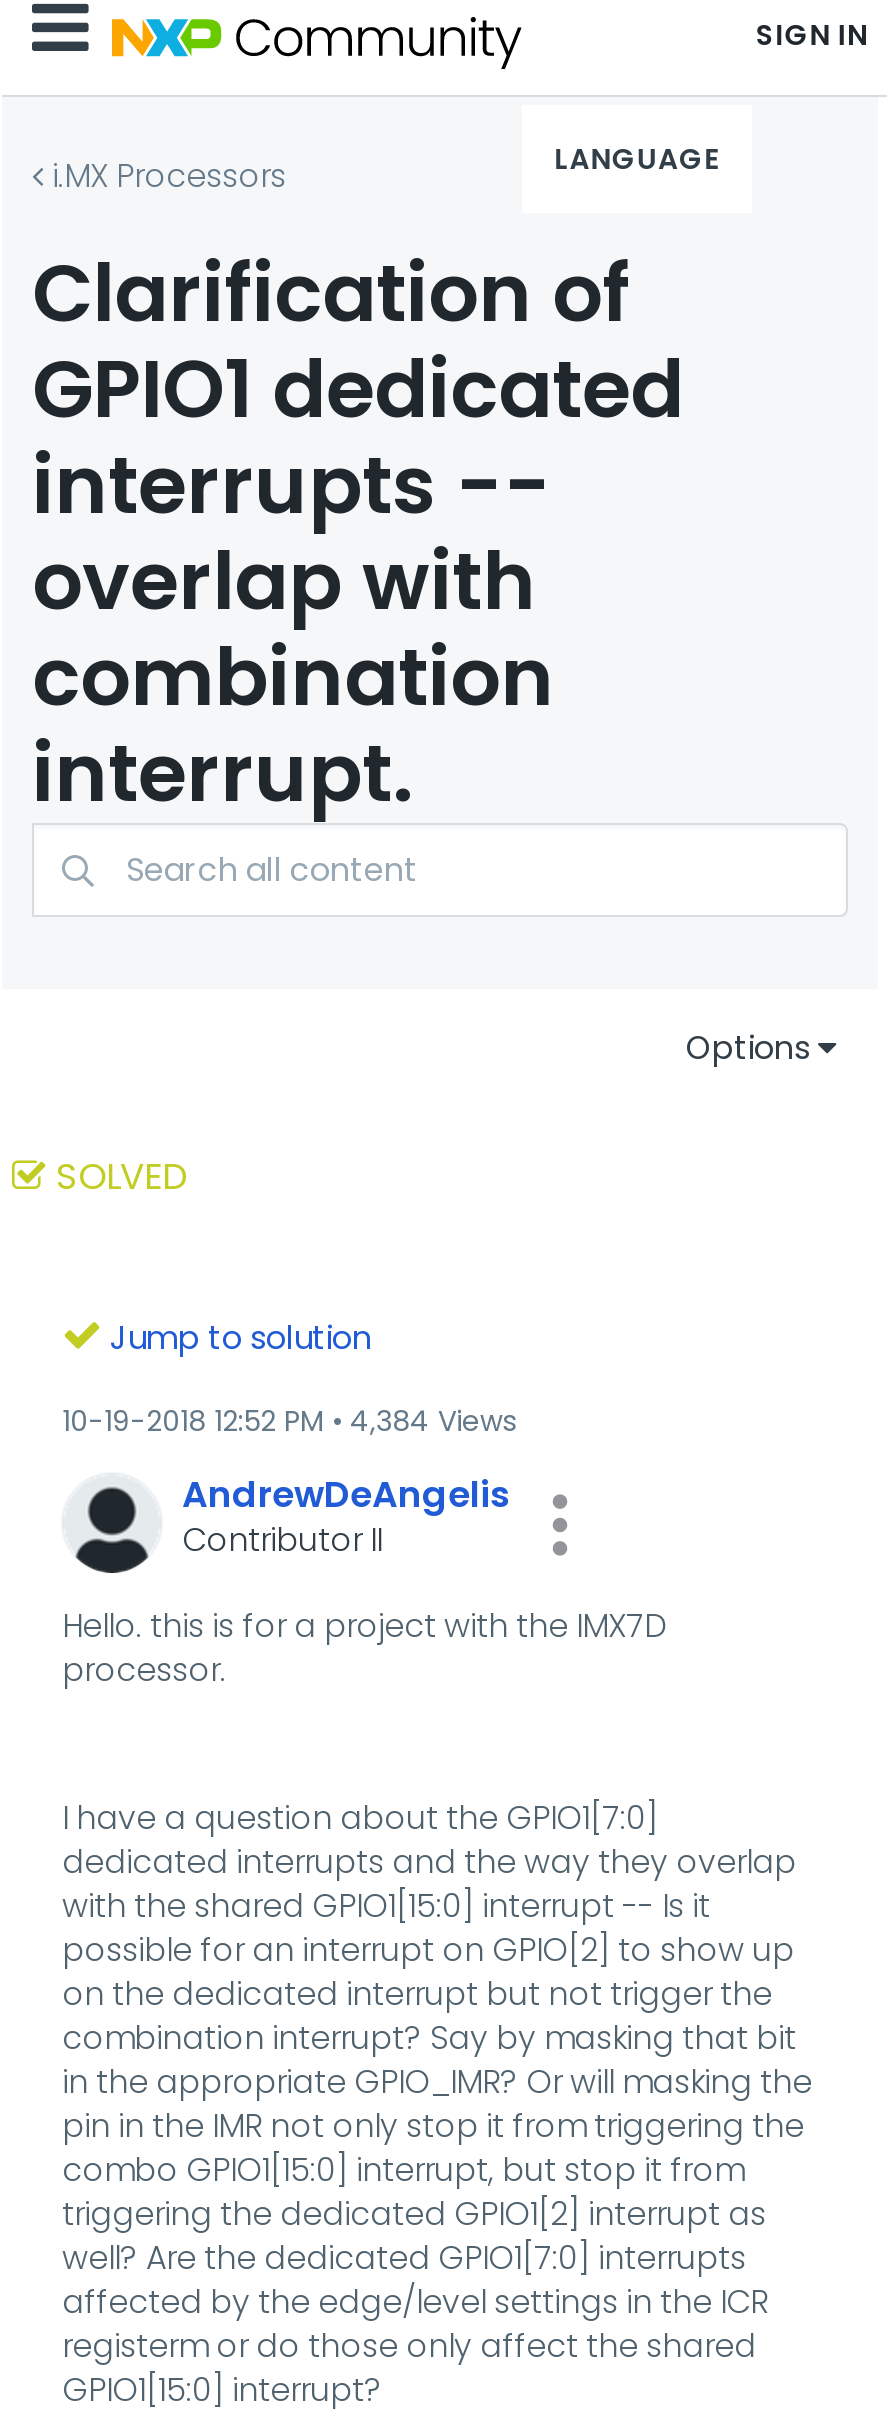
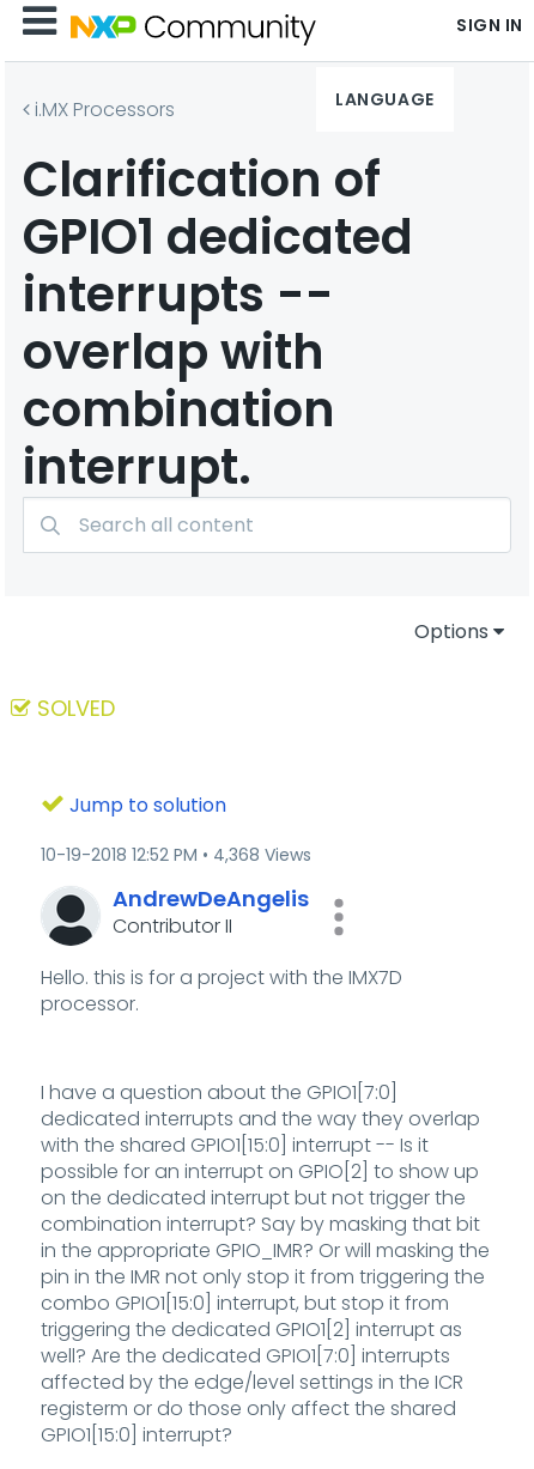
- 10-19-2018 12:52 PM 4,384 Views
+ 10-19-2018 12:52 PM 4,368 Views
